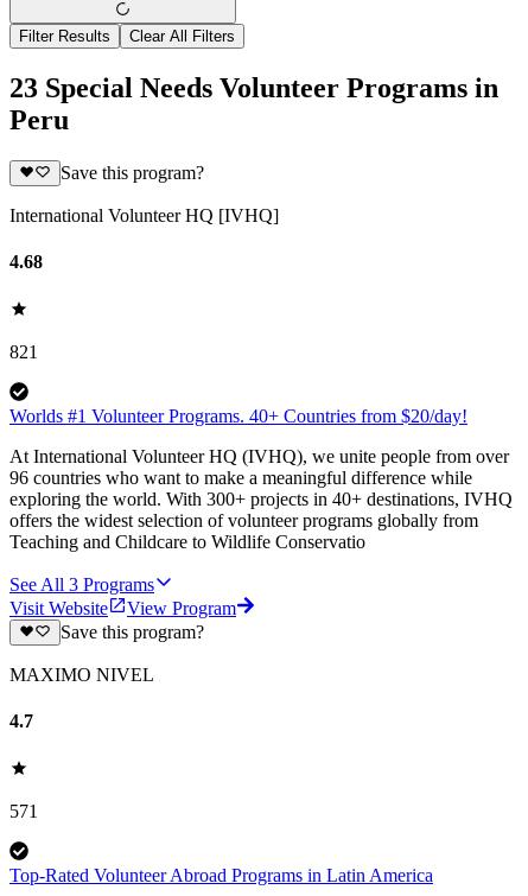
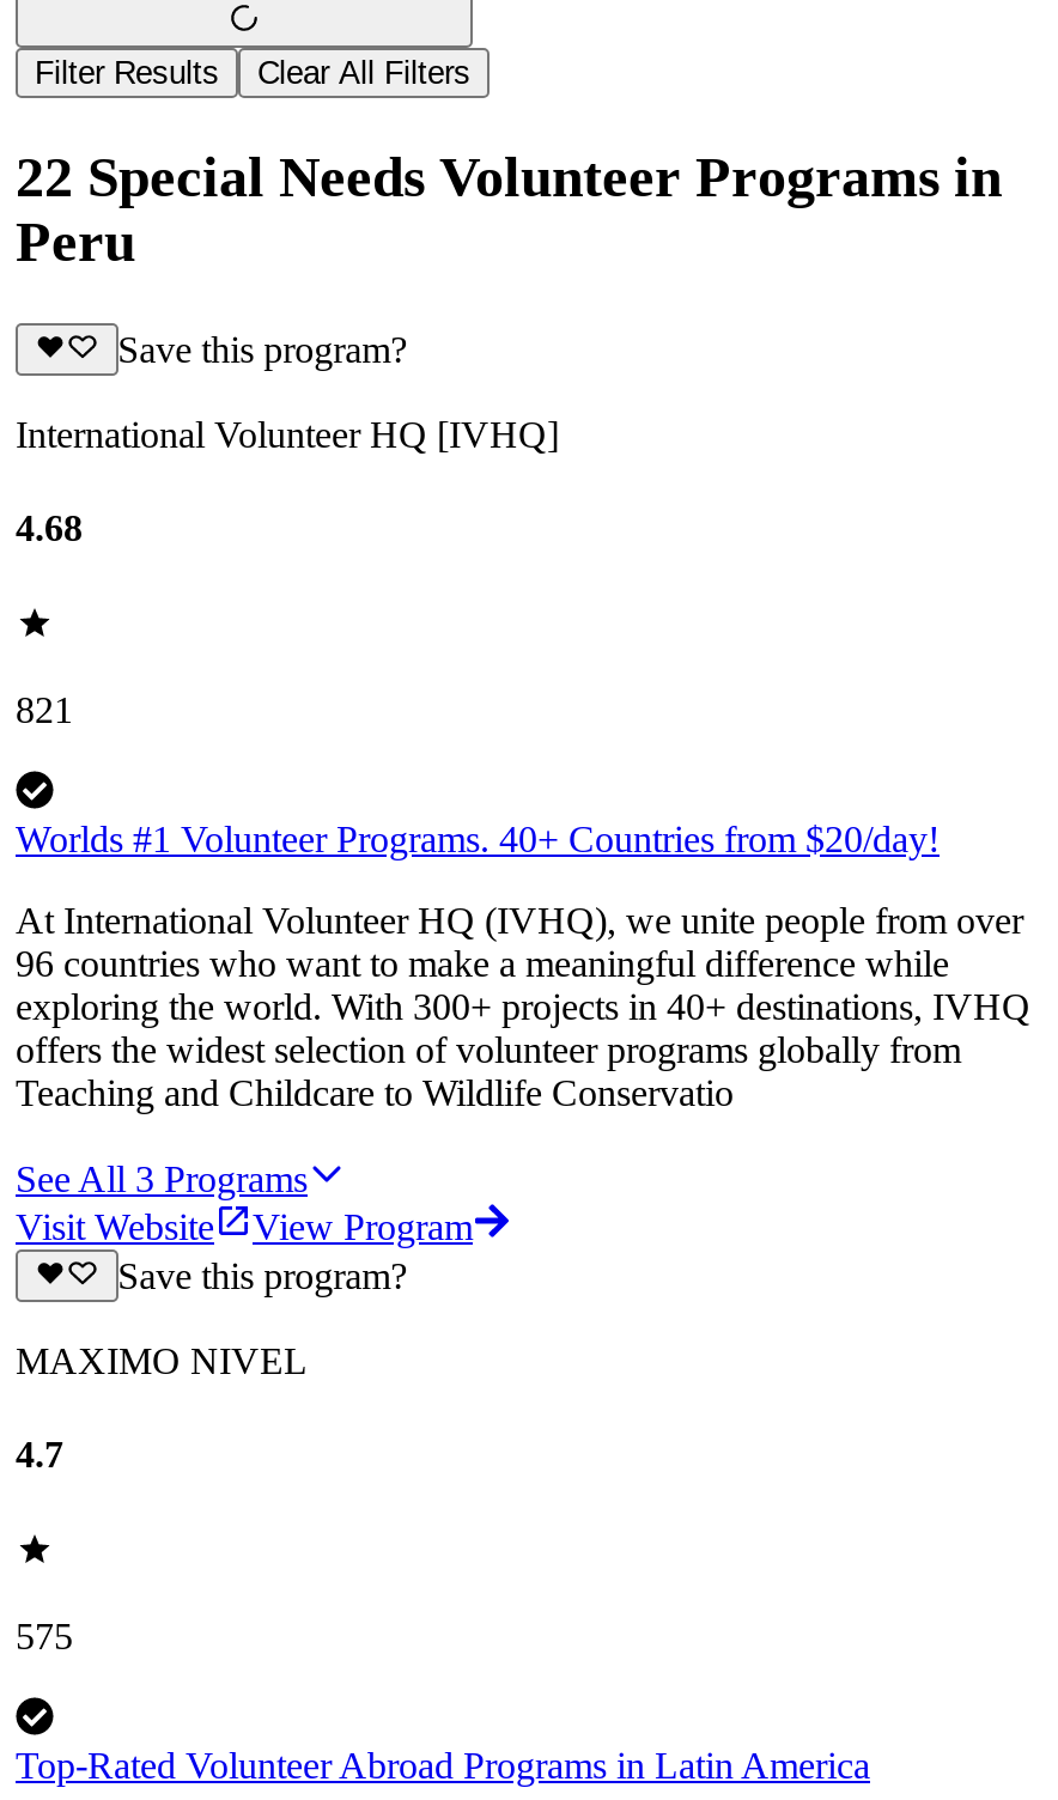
- 23 Special Needs Volunteer Programs in
+ 22 Special Needs Volunteer Programs in

- 571
+ 575
